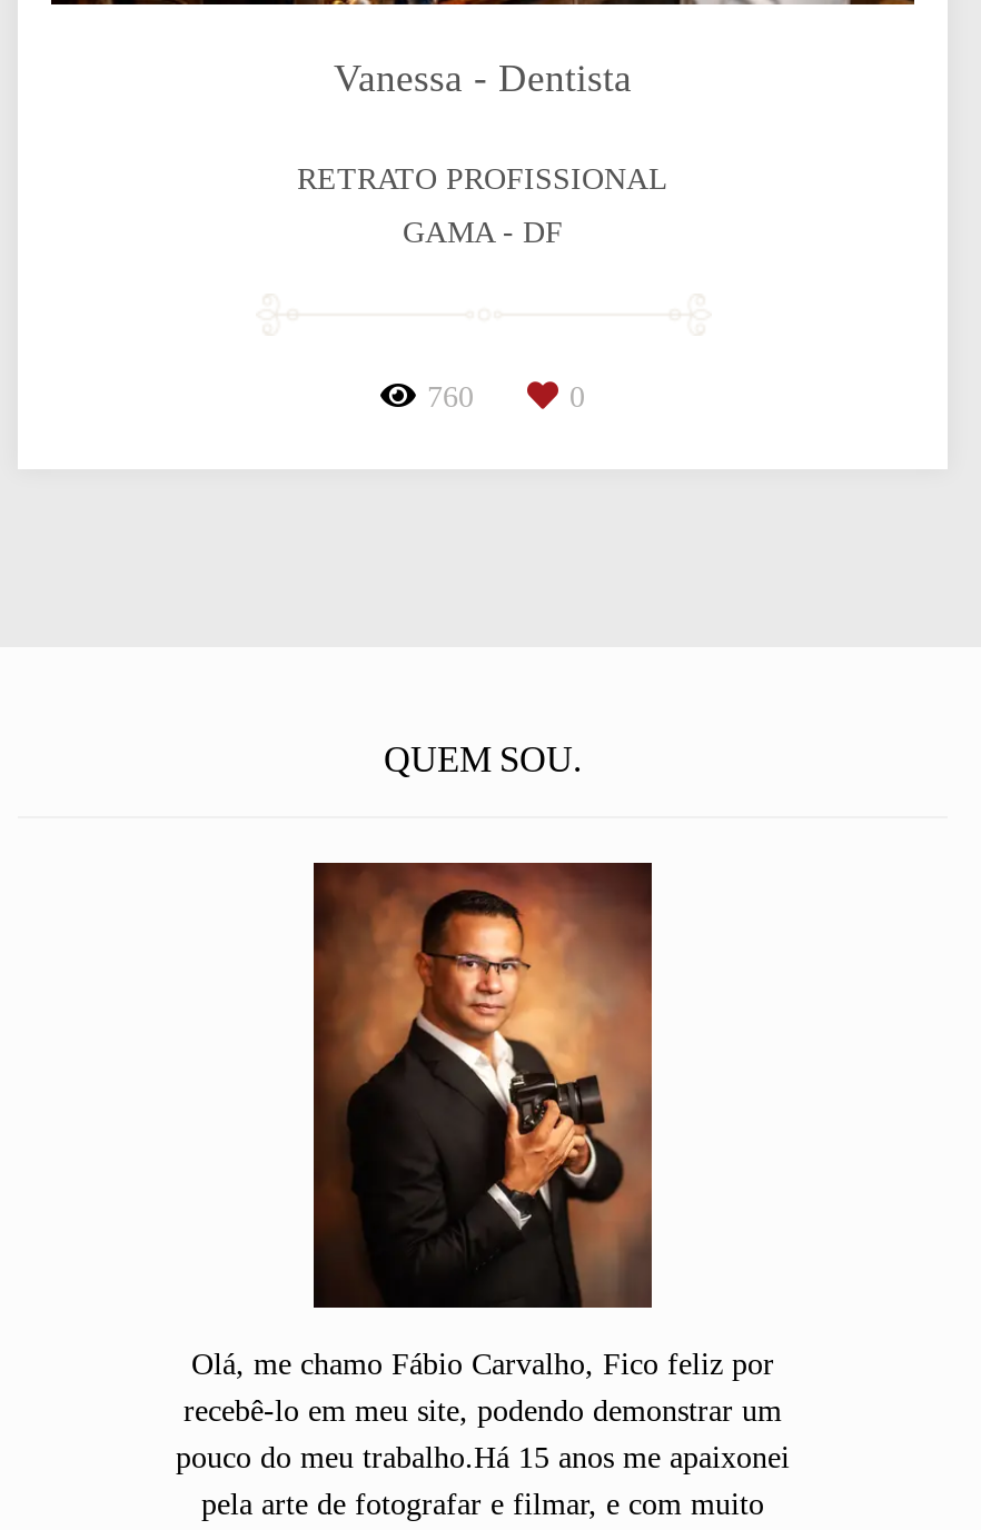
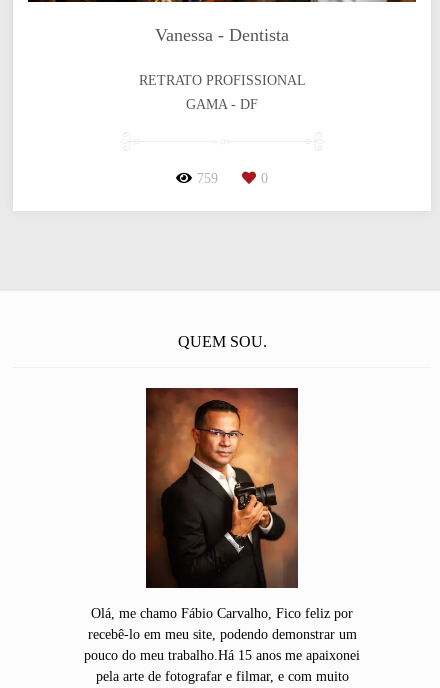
- 760
+ 759
